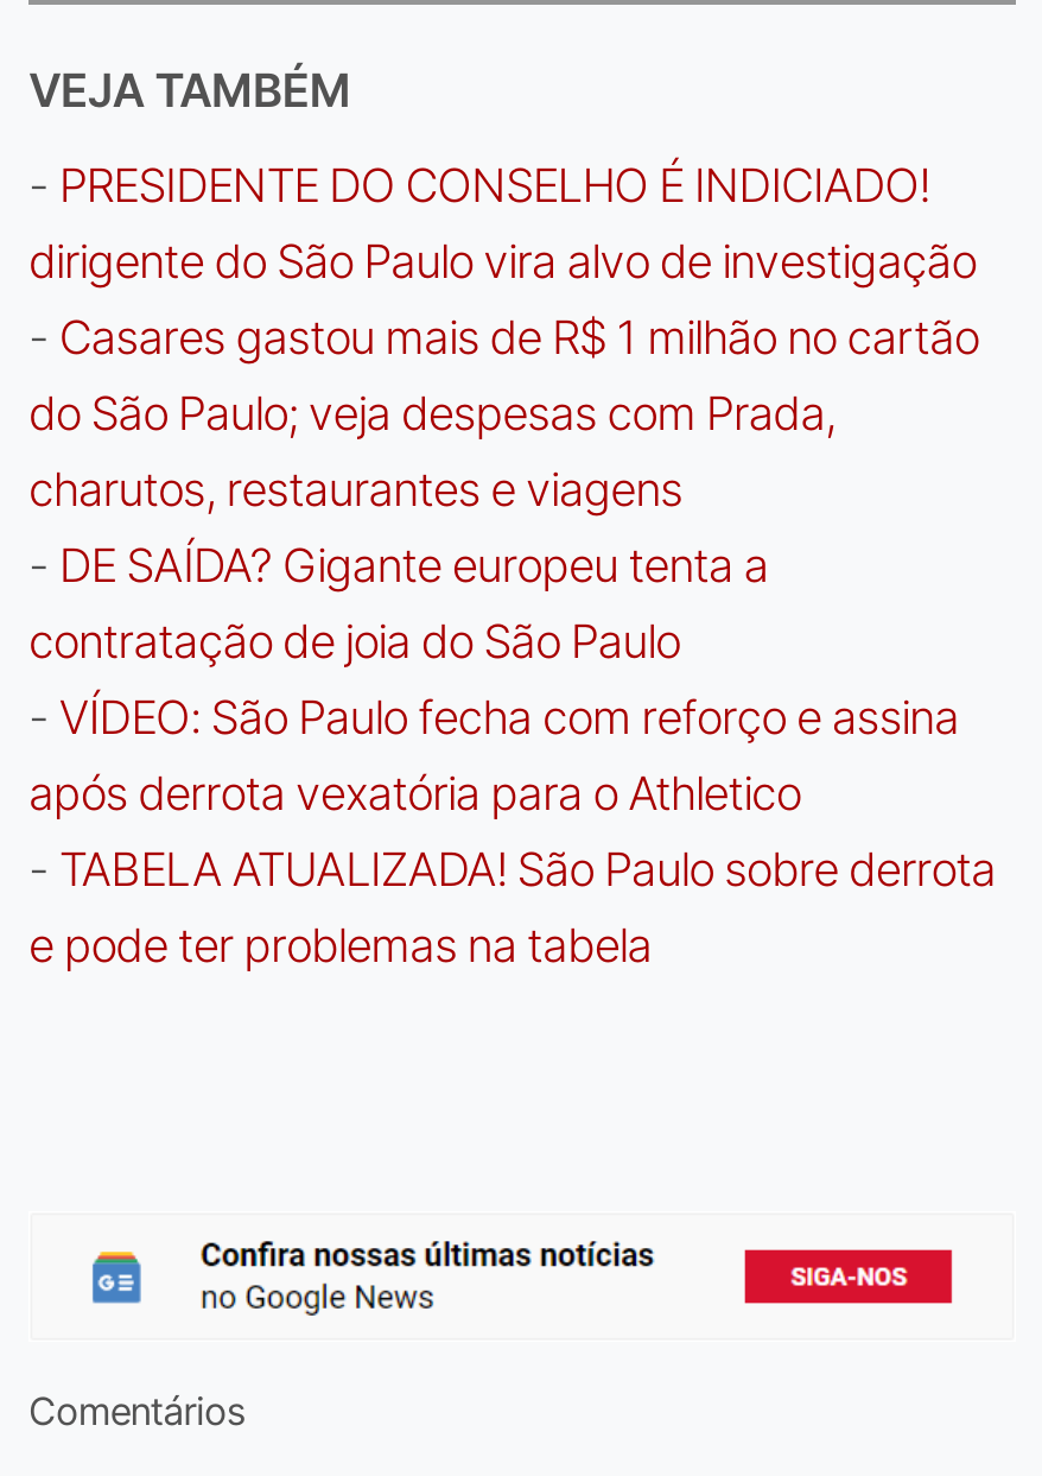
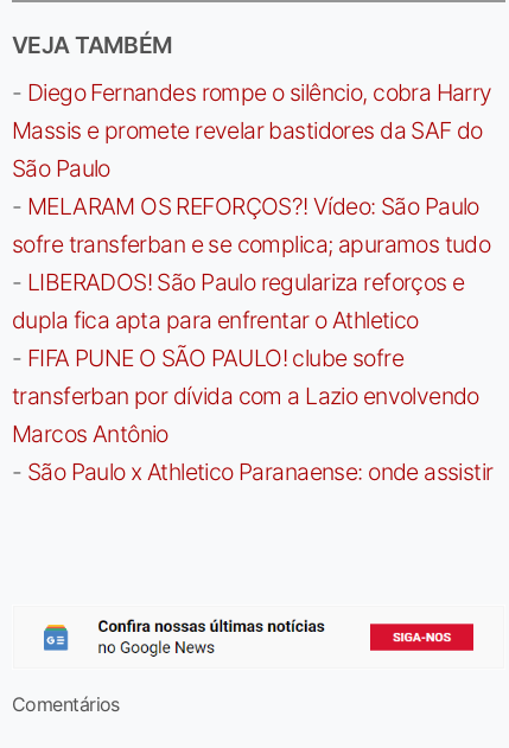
- - PRESIDENTE DO CONSELHO É INDICIADO!
- dirigente do São Paulo vira alvo de investigação
- - Casares gastou mais de R$ 1 milhão no cartão
- do São Paulo; veja despesas com Prada,
- charutos, restaurantes e viagens
- - DE SAÍDA? Gigante europeu tenta a
- contratação de joia do São Paulo
- - VÍDEO: São Paulo fecha com reforço e assina
- após derrota vexatória para o Athletico
- - TABELA ATUALIZADA! São Paulo sobre derrota
- e pode ter problemas na tabela
+ - Diego Fernandes rompe o silêncio, cobra Harry
+ Massis e promete revelar bastidores da SAF do
+ São Paulo
+ - MELARAM OS REFORÇOS?! Vídeo: São Paulo
+ sofre transferban e se complica; apuramos tudo
+ - LIBERADOS! São Paulo regulariza reforços e
+ dupla fica apta para enfrentar o Athletico
+ - FIFA PUNE O SÃO PAULO! clube sofre
+ transferban por dívida com a Lazio envolvendo
+ Marcos Antônio
+ - São Paulo x Athletico Paranaense: onde assistir
